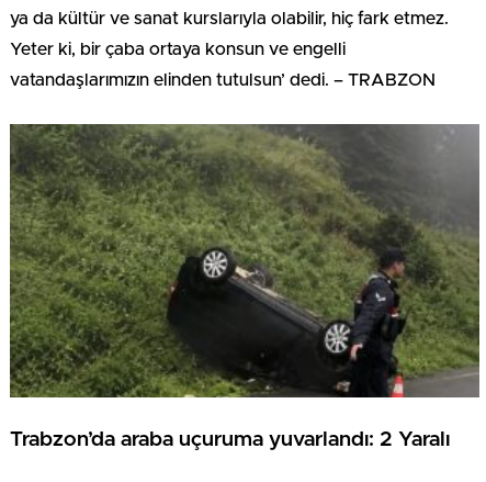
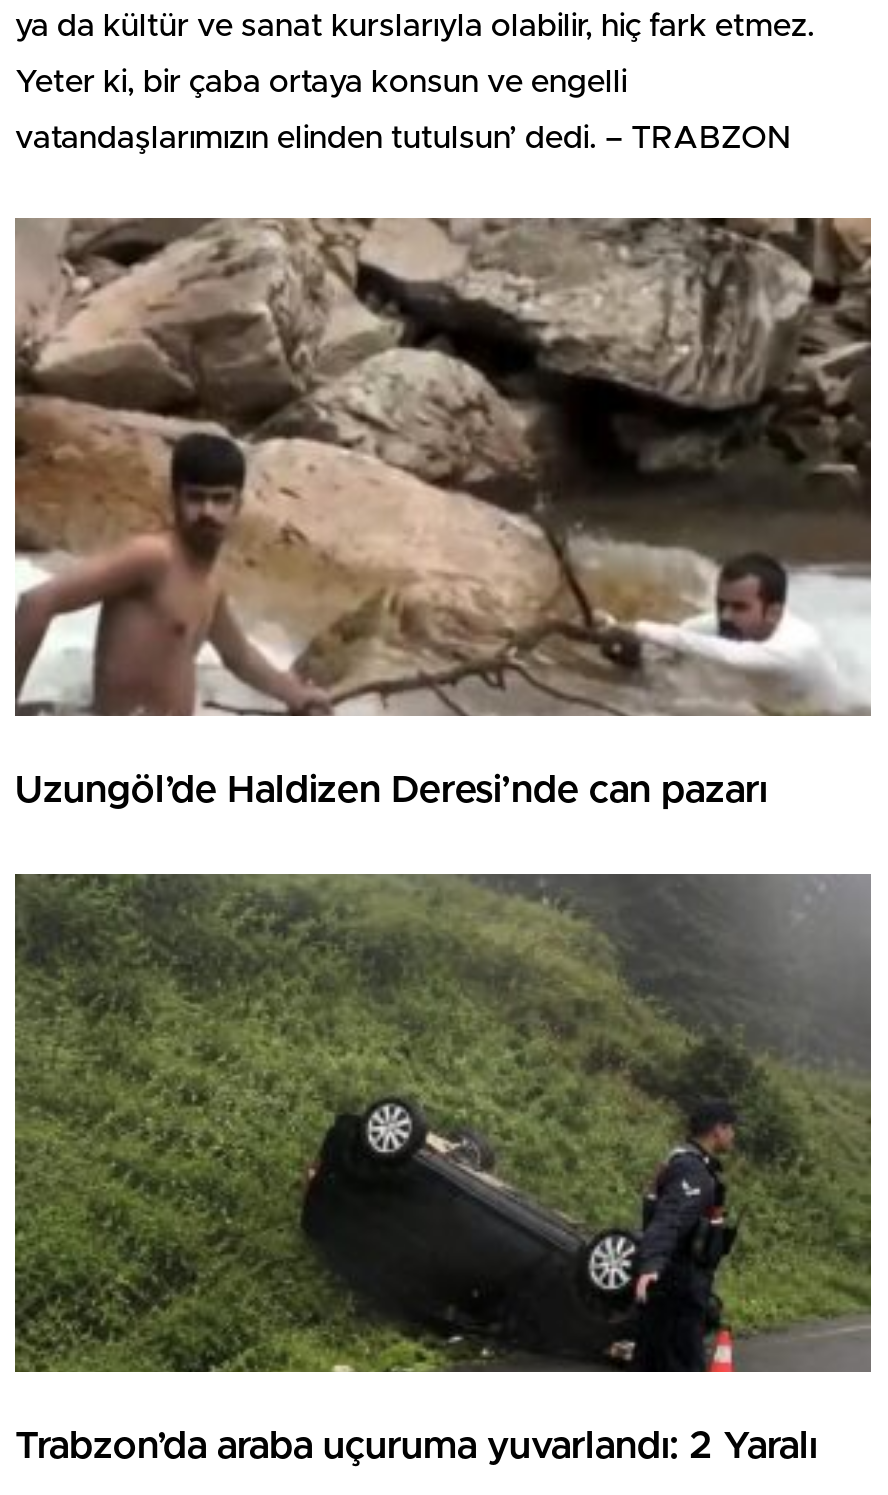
+ [image]
+ Uzungöl’de Haldizen Deresi’nde can pazarı
